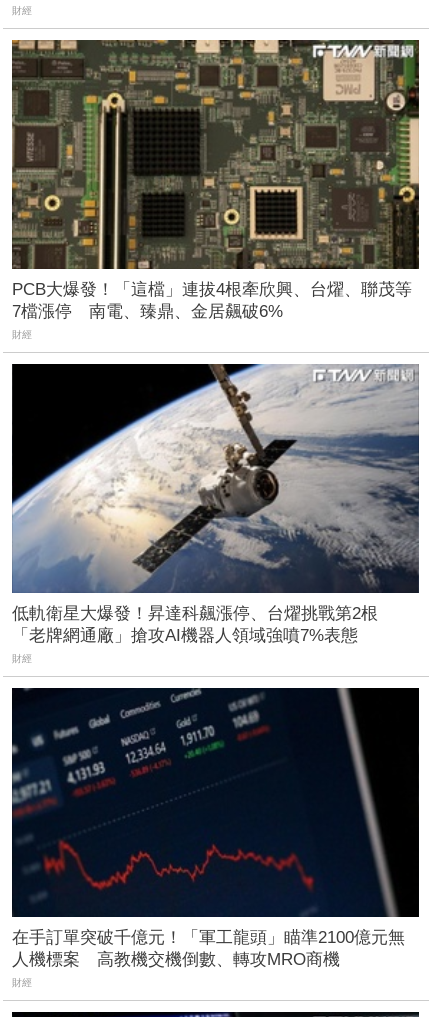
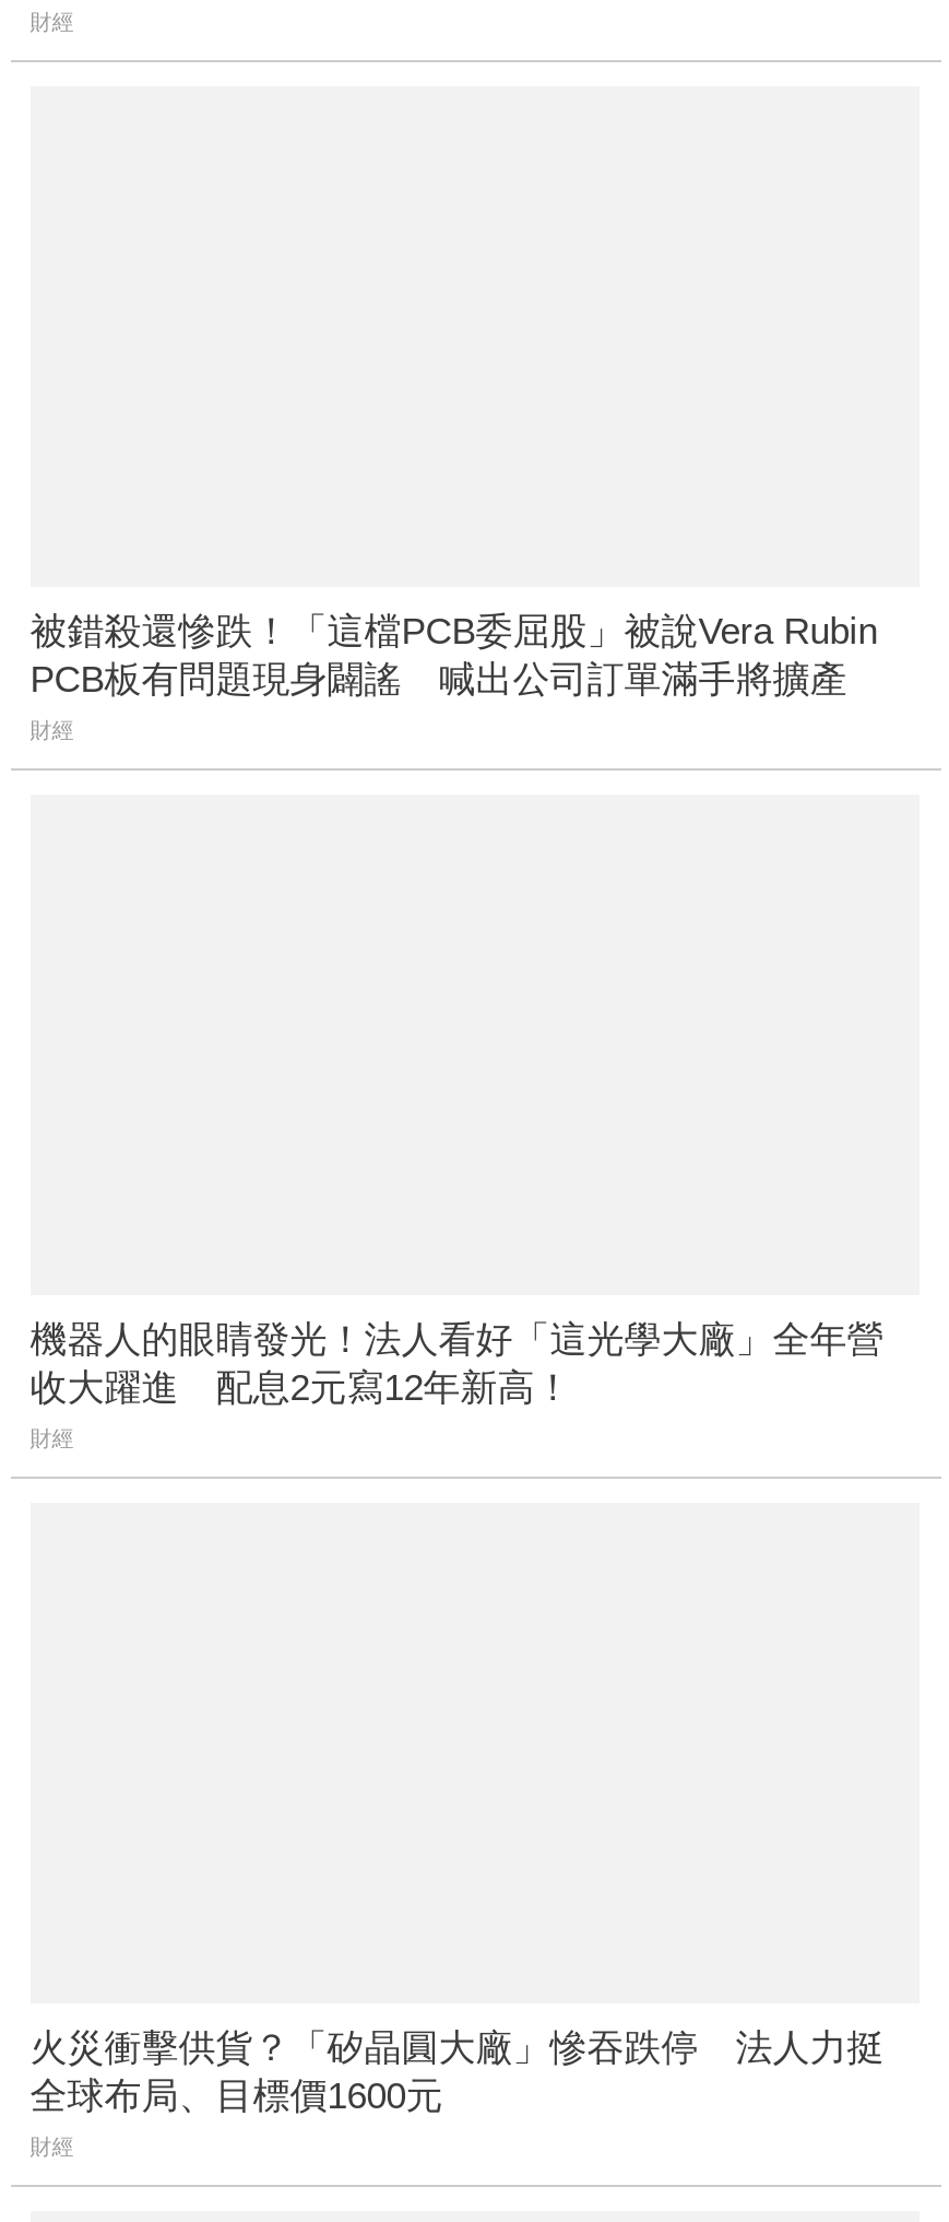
- [image]

- PCB大爆發！「這檔」連拔4根牽欣興、台燿、聯茂等
- 7檔漲停 南電、臻鼎、金居飆破6%
+ 被錯殺還慘跌！「這檔PCB委屈股」被說Vera Rubin
+ PCB板有問題現身闢謠 喊出公司訂單滿手將擴產

- [image]

- 低軌衛星大爆發！昇達科飆漲停、台燿挑戰第2根
- 「老牌網通廠」搶攻AI機器人領域強噴7%表態
+ 機器人的眼睛發光！法人看好「這光學大廠」全年營
+ 收大躍進 配息2元寫12年新高！

- [image]

- 在手訂單突破千億元！「軍工龍頭」瞄準2100億元無
- 人機標案 高教機交機倒數、轉攻MRO商機
+ 火災衝擊供貨？「矽晶圓大廠」慘吞跌停 法人力挺
+ 全球布局、目標價1600元
